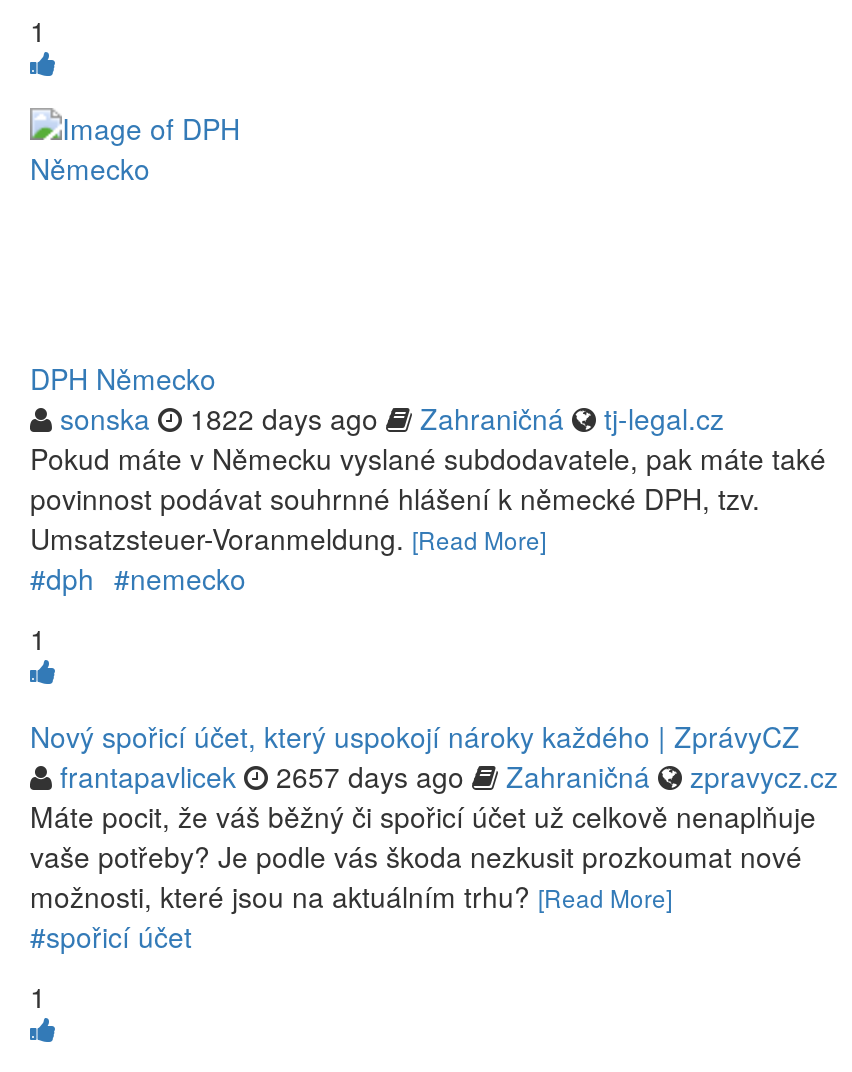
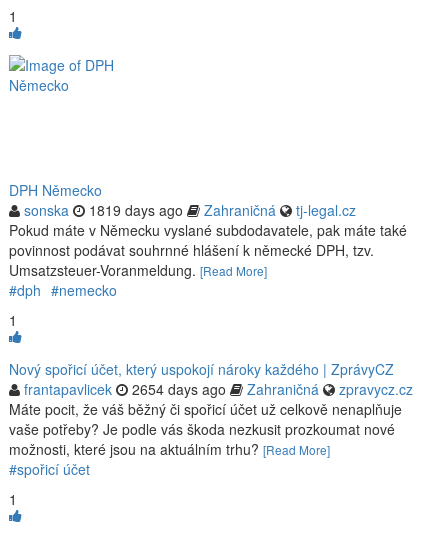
- sonska 1822 days ago Zahraničná tj-legal.cz
+ sonska 1819 days ago Zahraničná tj-legal.cz

- frantapavlicek 2657 days ago Zahraničná zpravycz.cz
+ frantapavlicek 2654 days ago Zahraničná zpravycz.cz
